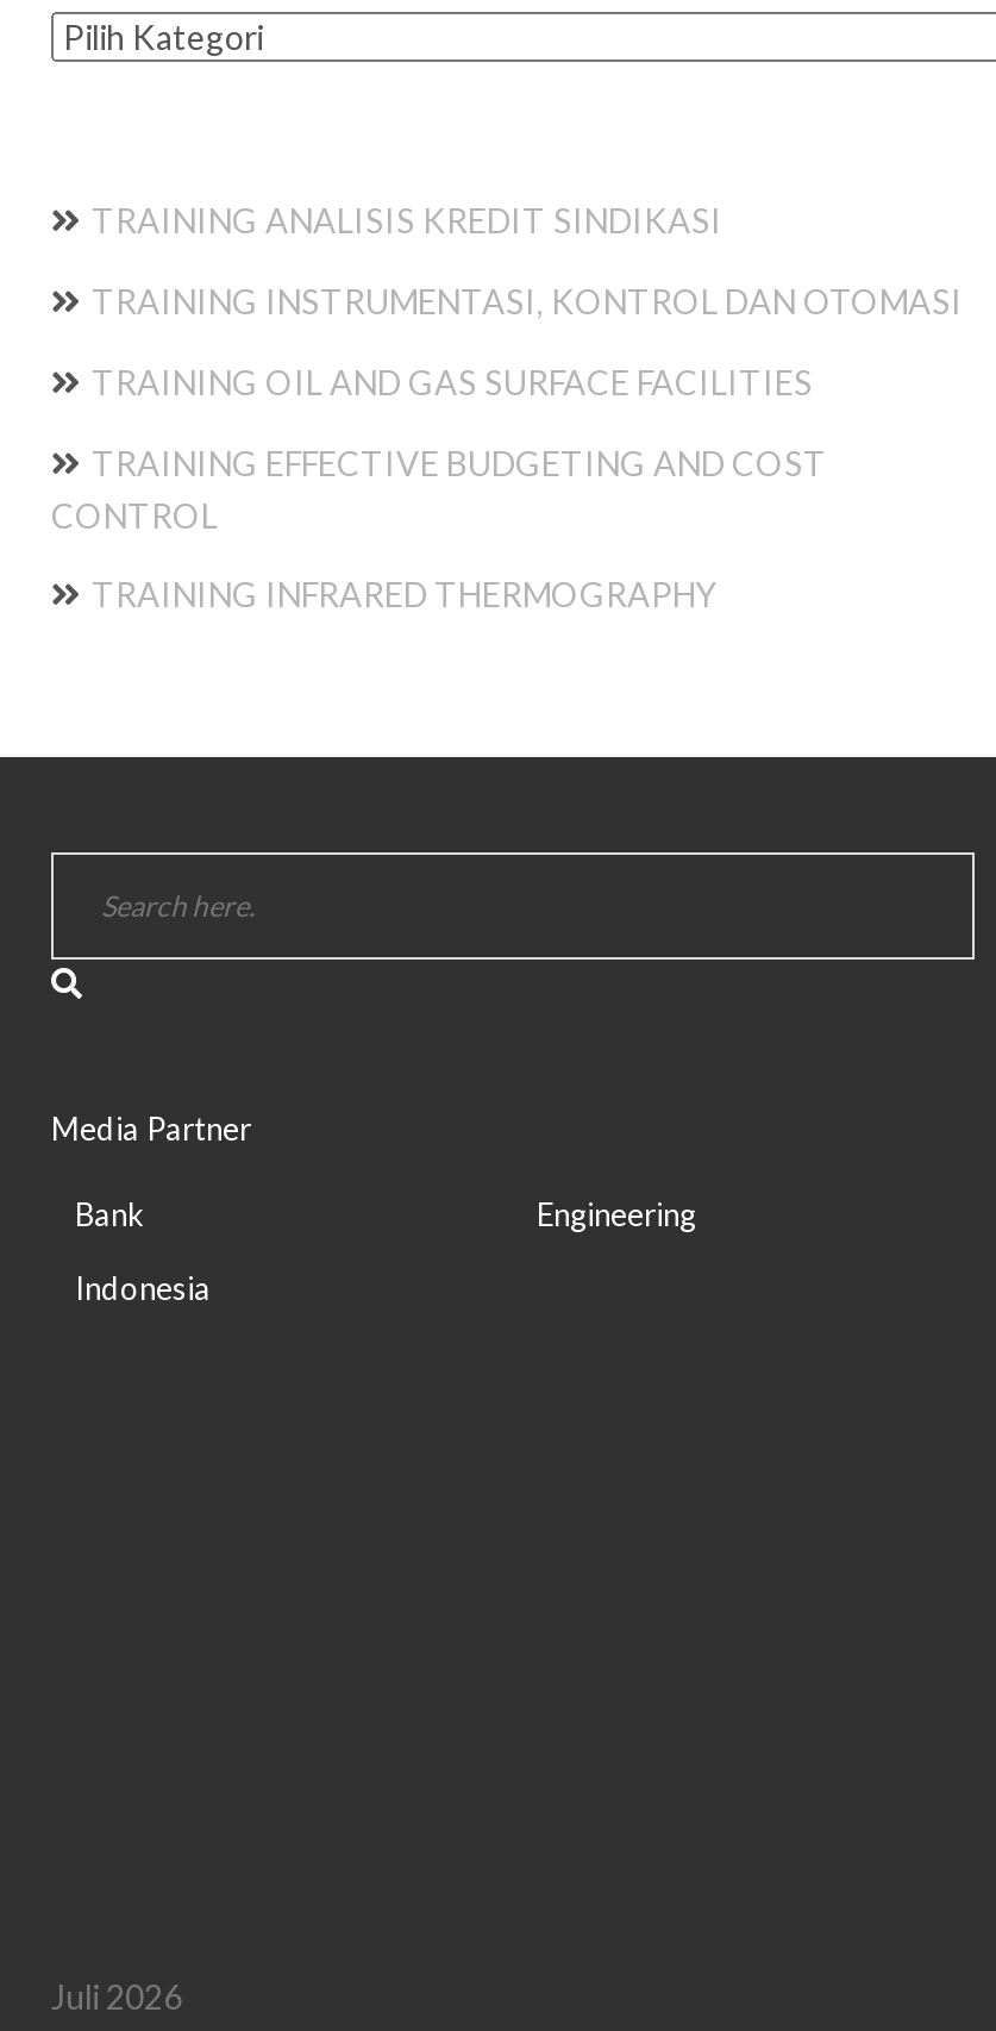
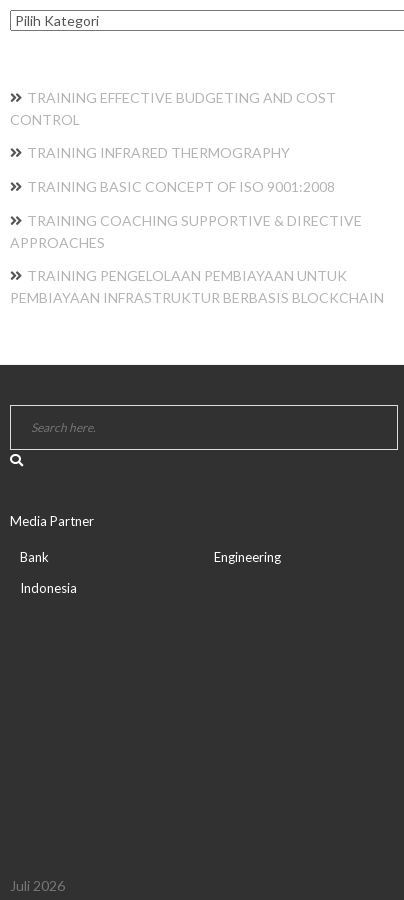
- TRAINING ANALISIS KREDIT SINDIKASI
- TRAINING INSTRUMENTASI, KONTROL DAN OTOMASI
- TRAINING OIL AND GAS SURFACE FACILITIES

moved up: TRAINING EFFECTIVE BUDGETING AND COST | CONTROL | TRAINING INFRARED THERMOGRAPHY

+ TRAINING BASIC CONCEPT OF ISO 9001:2008
+ TRAINING COACHING SUPPORTIVE & DIRECTIVE
+ APPROACHES
+ TRAINING PENGELOLAAN PEMBIAYAAN UNTUK
+ PEMBIAYAAN INFRASTRUKTUR BERBASIS BLOCKCHAIN
